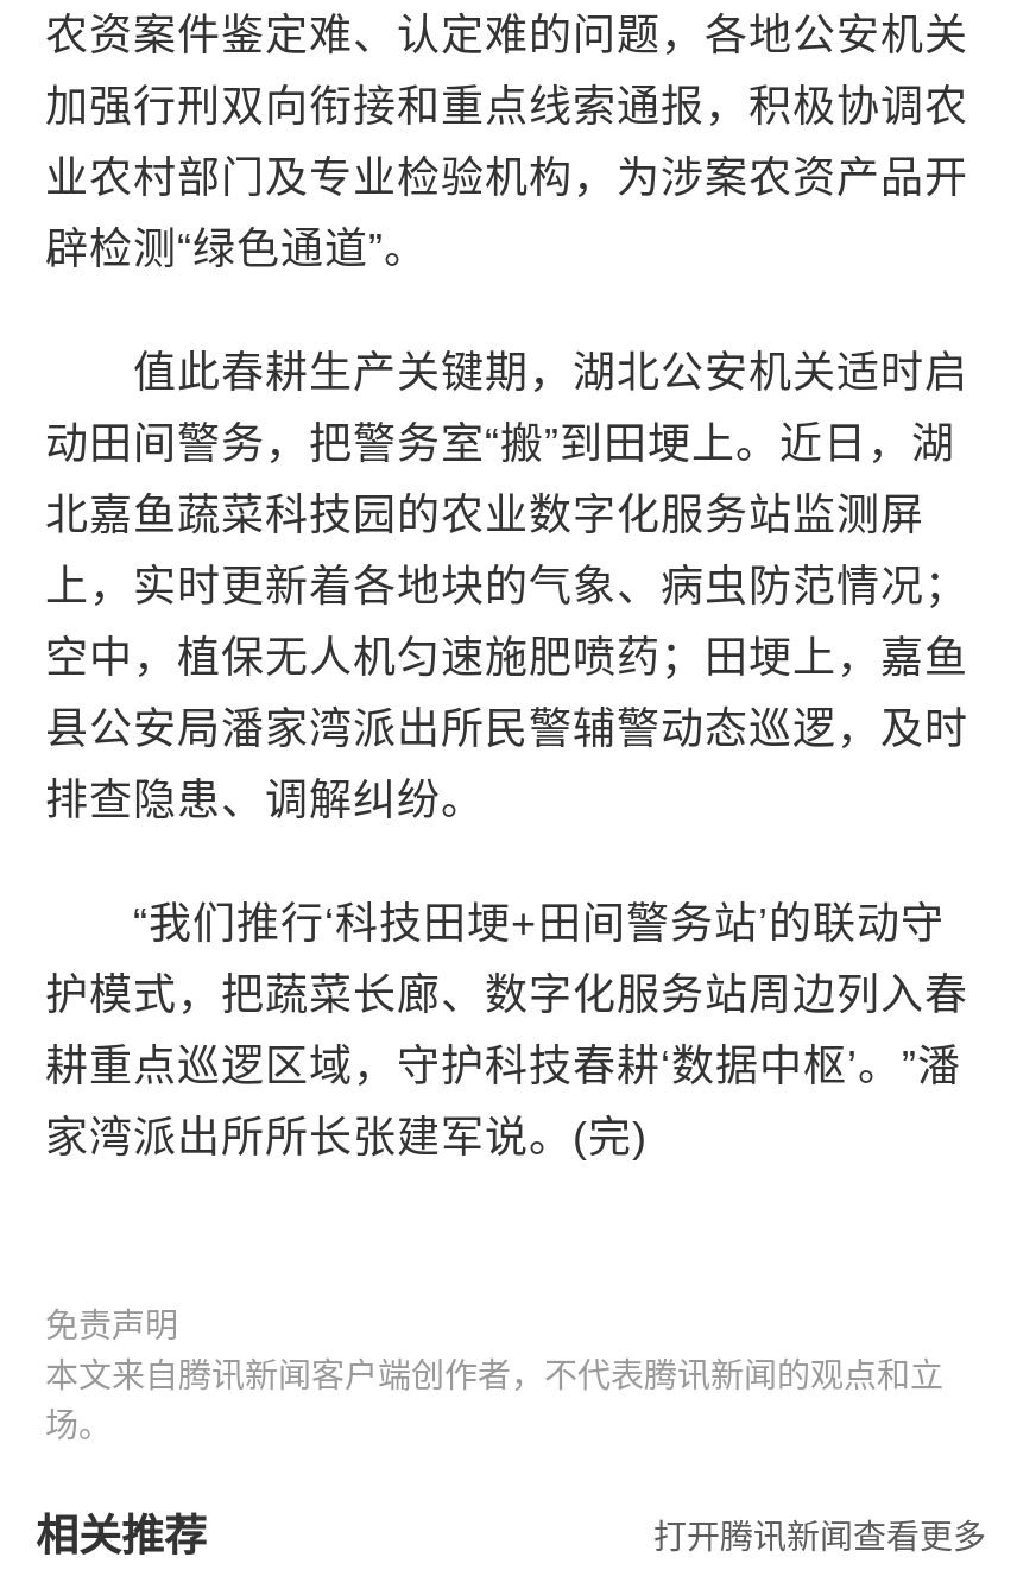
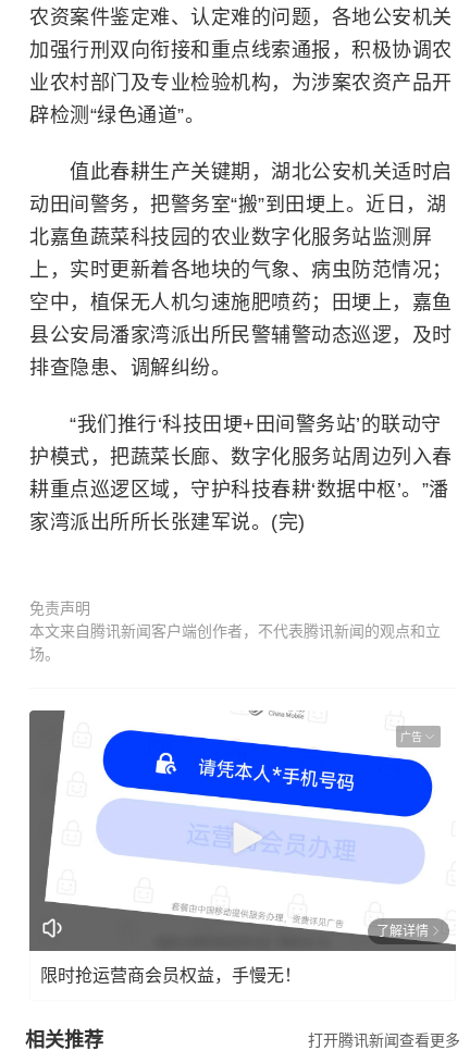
+ [image]
+ 广告

+ 了解详情
+ 限时抢运营商会员权益，手慢无！
